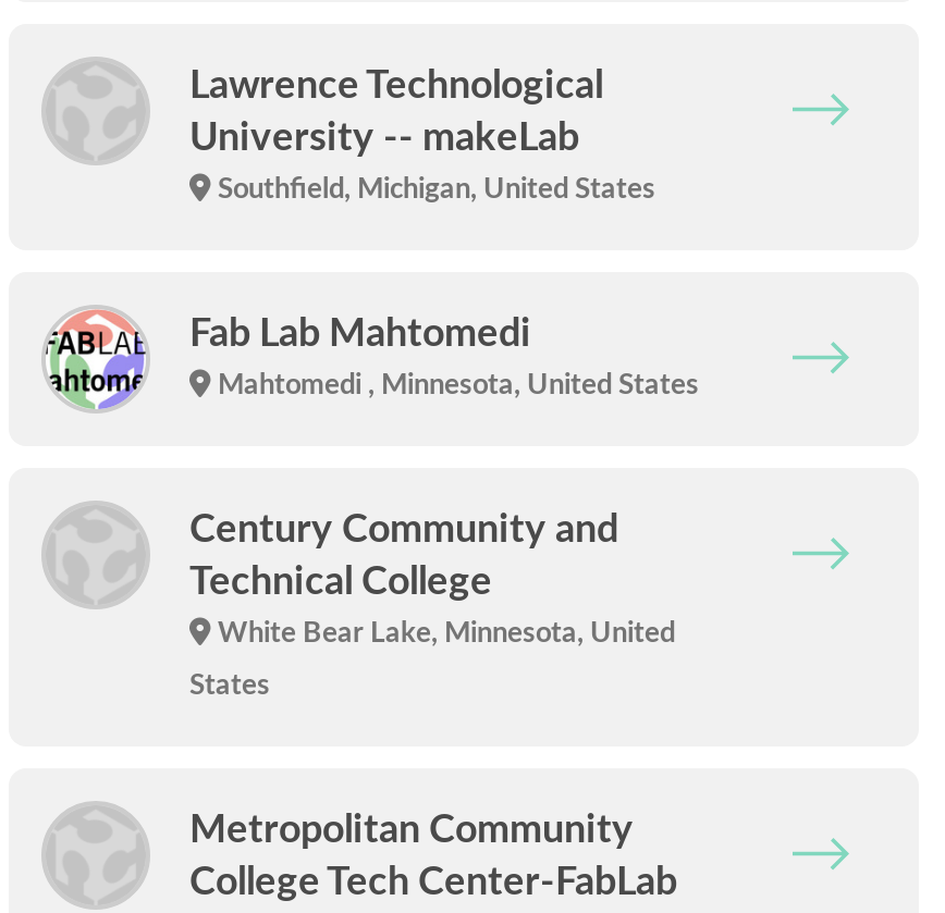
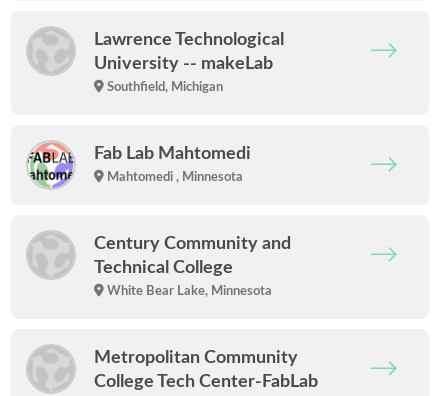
- Southfield, Michigan, United States
+ Southfield, Michigan

- Mahtomedi , Minnesota, United States
+ Mahtomedi , Minnesota

- White Bear Lake, Minnesota, United
- States
+ White Bear Lake, Minnesota
